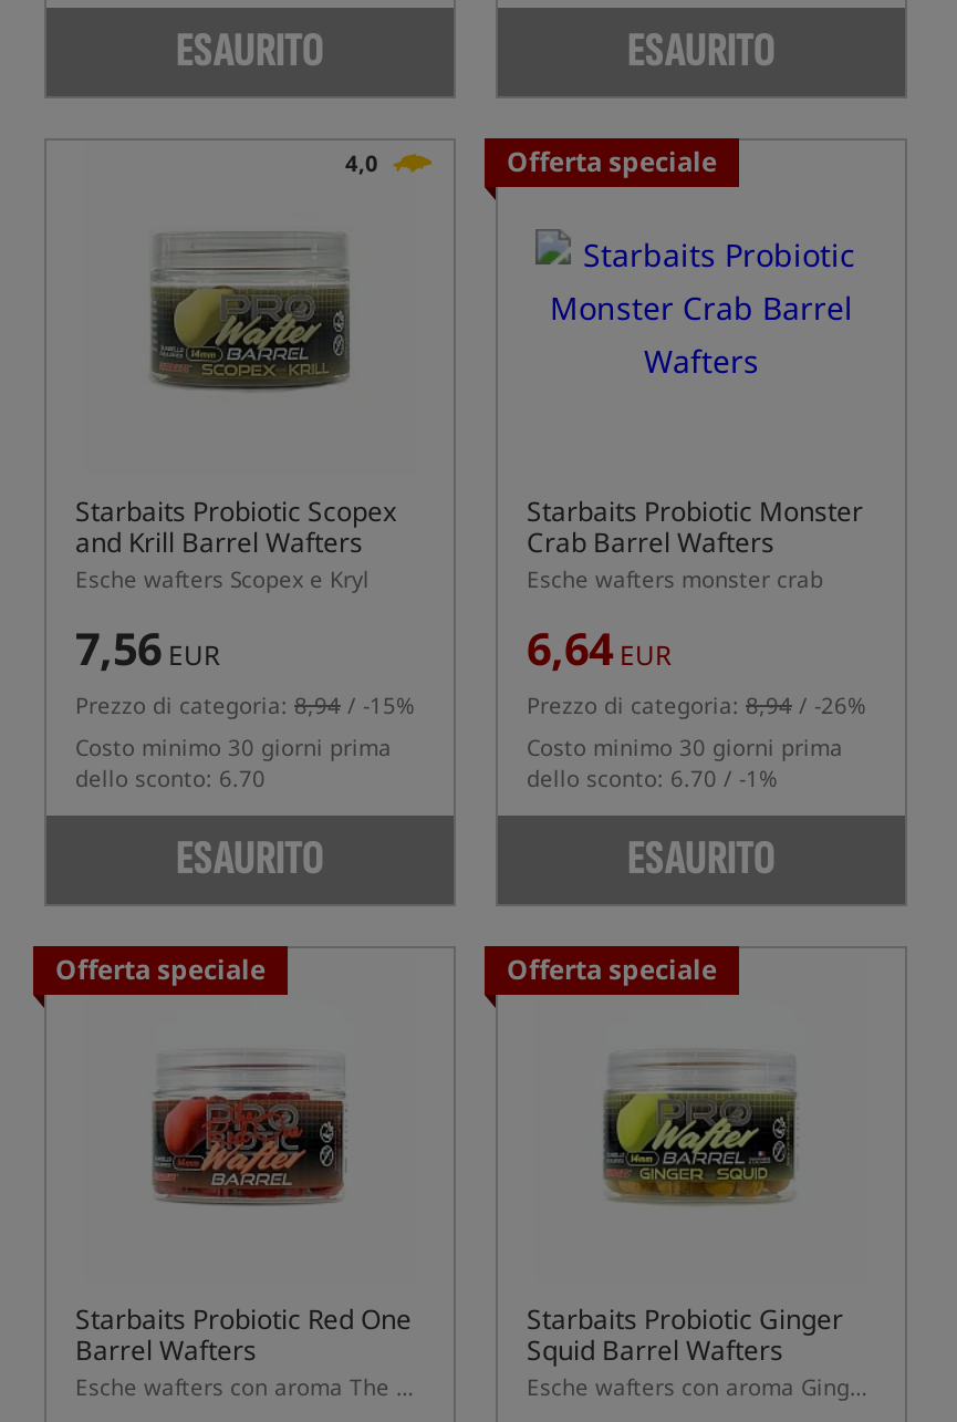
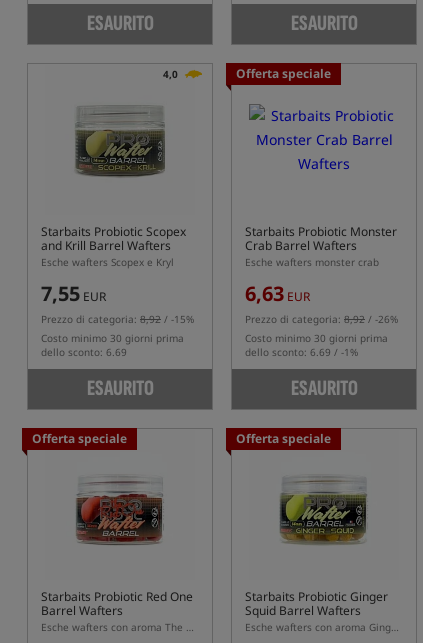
- 7,56EUR
+ 7,55EUR

- 6,64EUR
+ 6,63EUR

- Prezzo di categoria: 8,94 / -15%
+ Prezzo di categoria: 8,92 / -15%

- Prezzo di categoria: 8,94 / -26%
+ Prezzo di categoria: 8,92 / -26%

- dello sconto: 6.70
+ dello sconto: 6.69

- dello sconto: 6.70 / -1%
+ dello sconto: 6.69 / -1%
